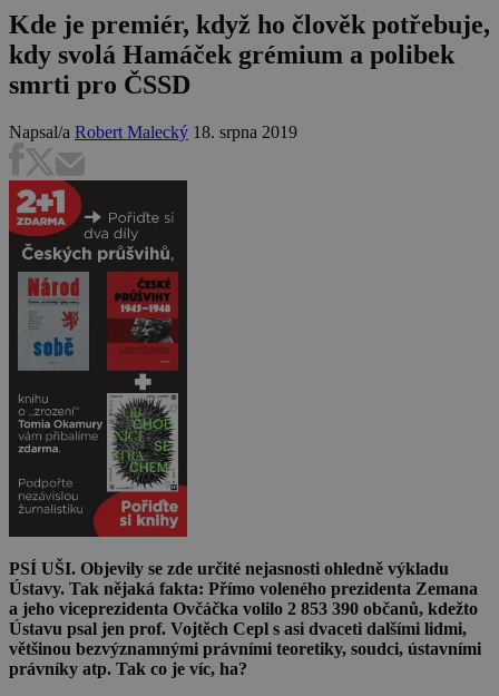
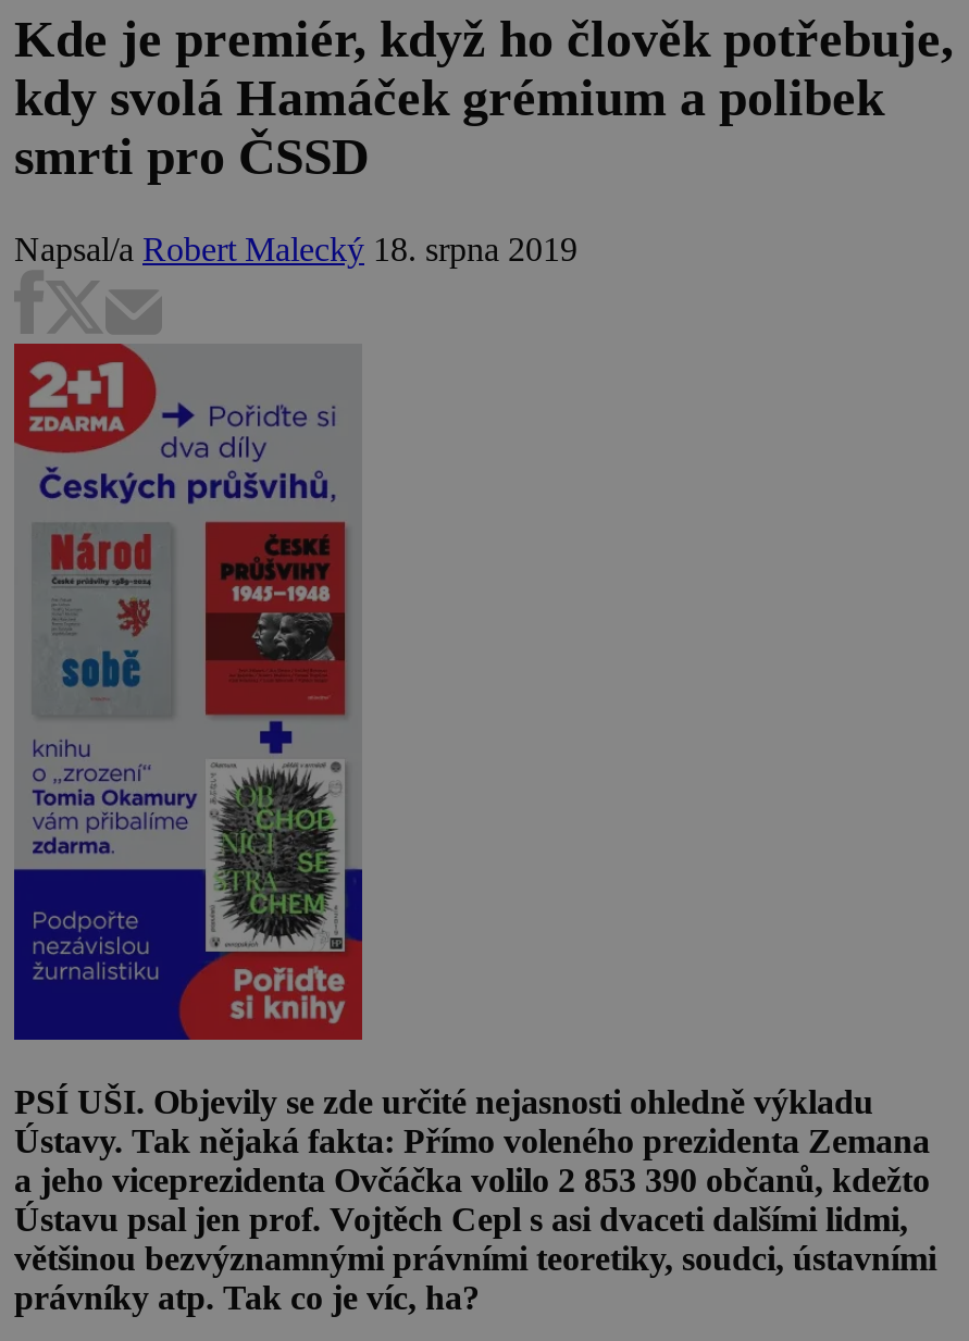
- [image]
+ [image]
